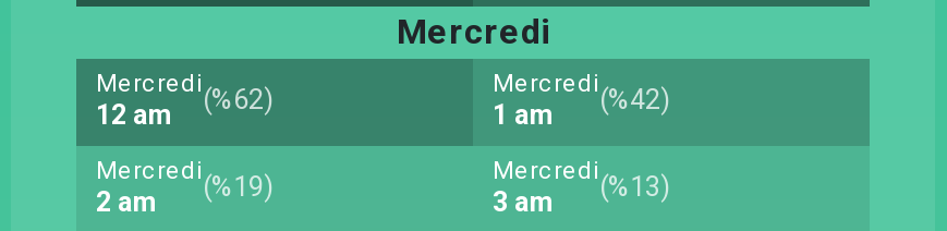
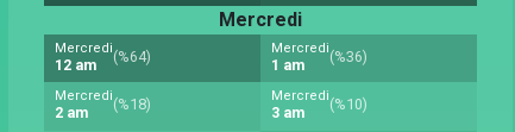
- Mercredi 12 am (%62)
+ Mercredi 12 am (%64)

- Mercredi 1 am (%42)
+ Mercredi 1 am (%36)

- Mercredi 2 am (%19)
+ Mercredi 2 am (%18)

- Mercredi 3 am (%13)
+ Mercredi 3 am (%10)
